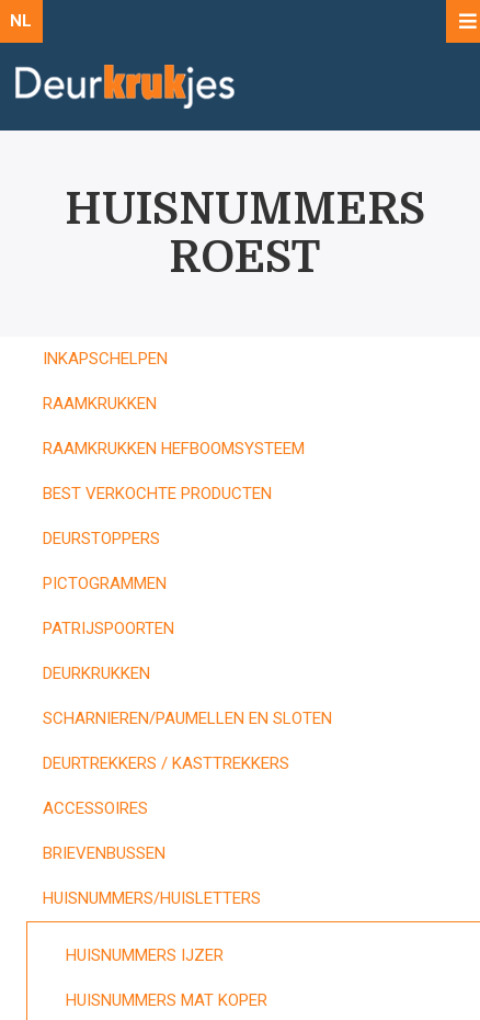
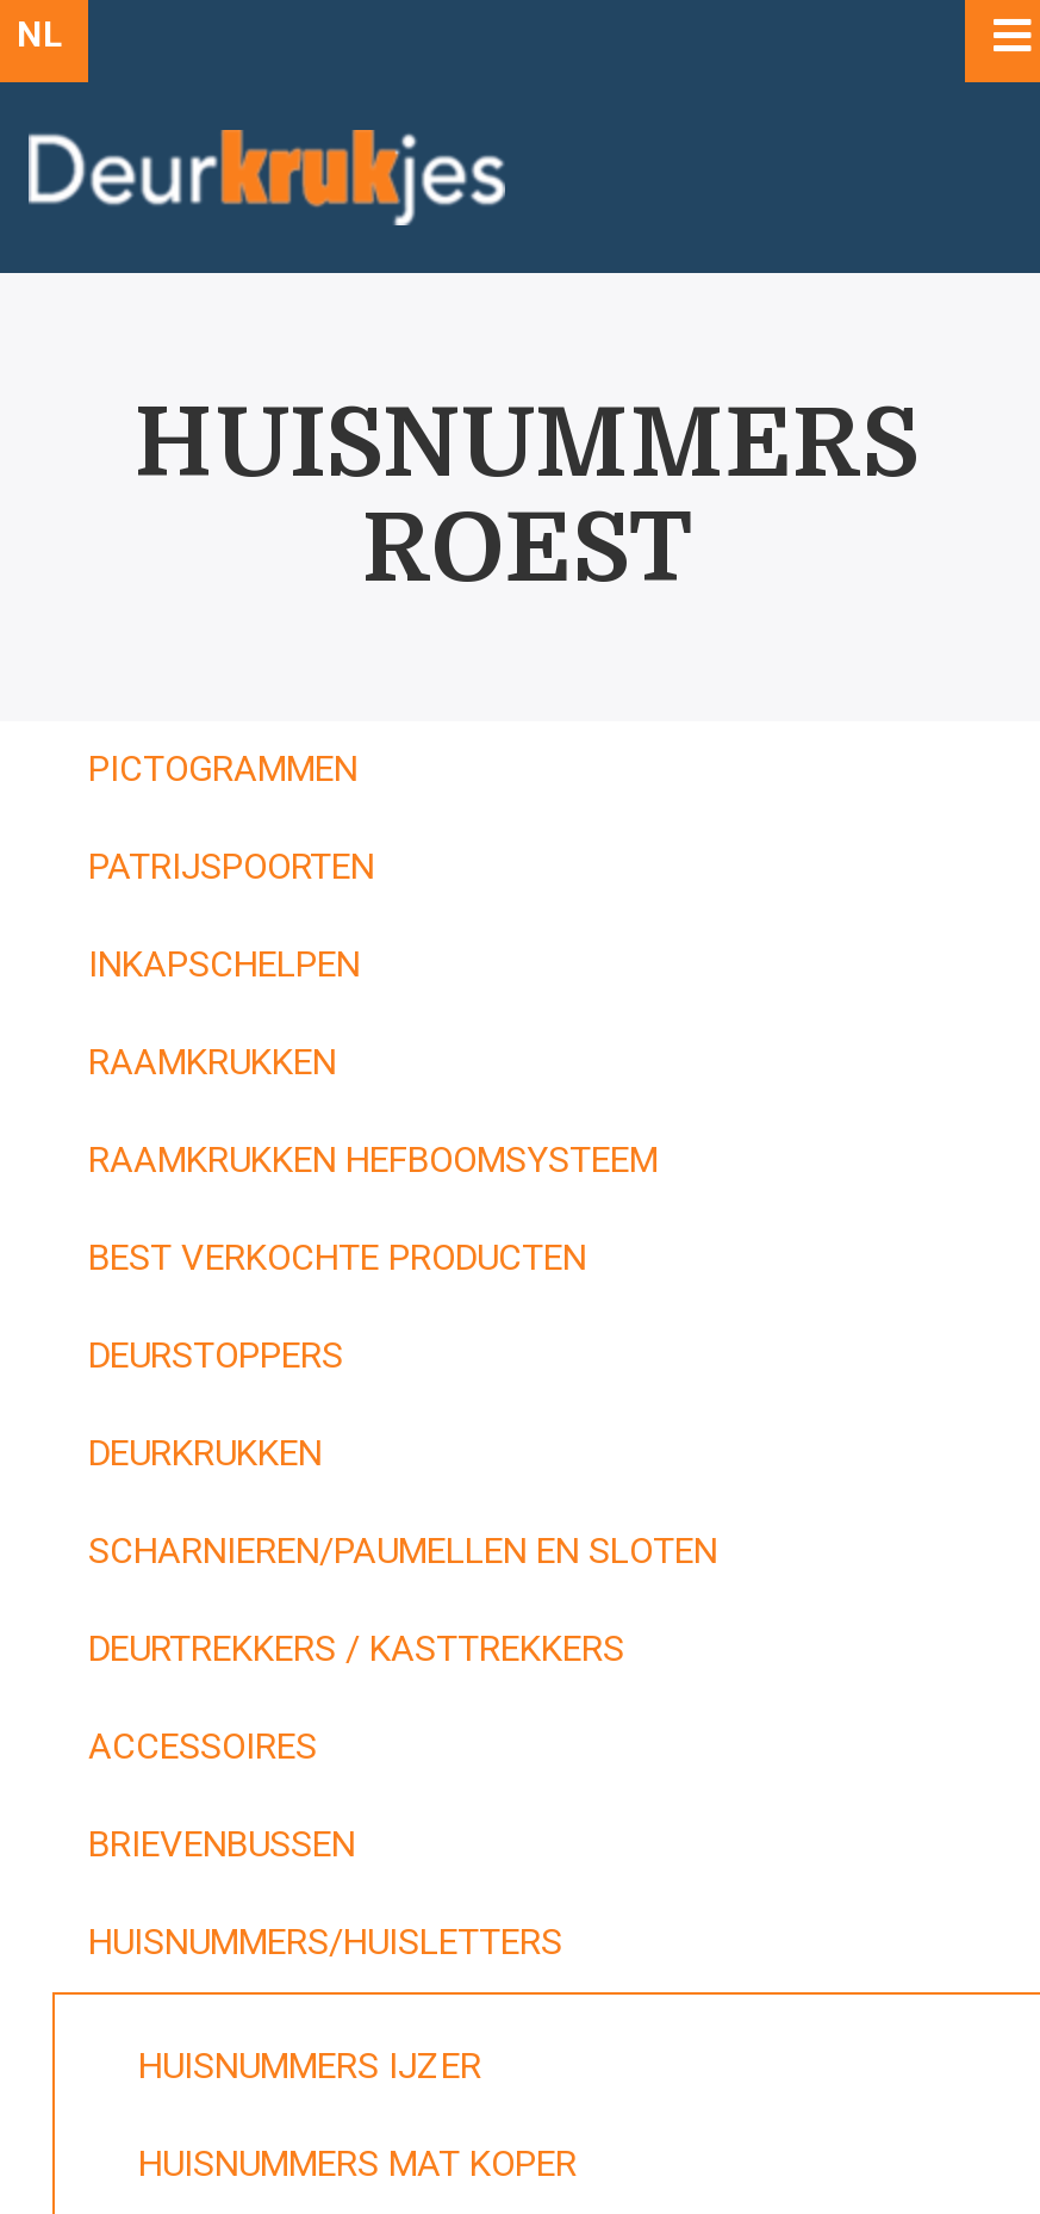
moved down: INKAPSCHELPEN | RAAMKRUKKEN | RAAMKRUKKEN HEFBOOMSYSTEEM | BEST VERKOCHTE PRODUCTEN | DEURSTOPPERS

moved up: PICTOGRAMMEN | PATRIJSPOORTEN
